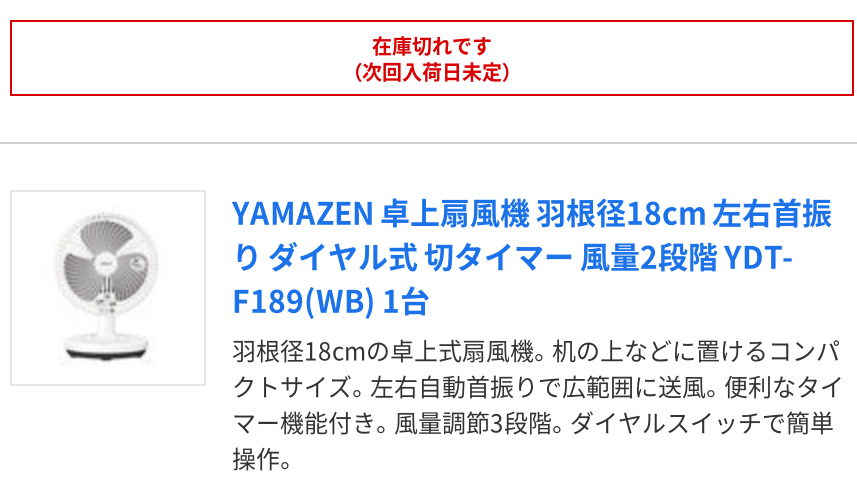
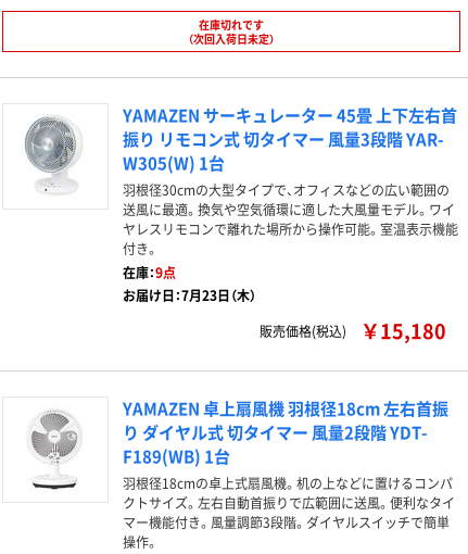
+ [image]

+ YAMAZEN サーキュレーター 45畳 上下左右首
+ 振り リモコン式 切タイマー 風量3段階 YAR-
+ W305(W) 1台
+ 羽根径30cmの大型タイプで、オフィスなどの広い範囲の
+ 送風に最適。換気や空気循環に適した大風量モデル。ワイ
+ ヤレスリモコンで離れた場所から操作可能。室温表示機能
+ 付き。
+ 在庫：9点
+ お届け日：7月23日（木）
+ 販売価格(税込)
+ ￥15,180
